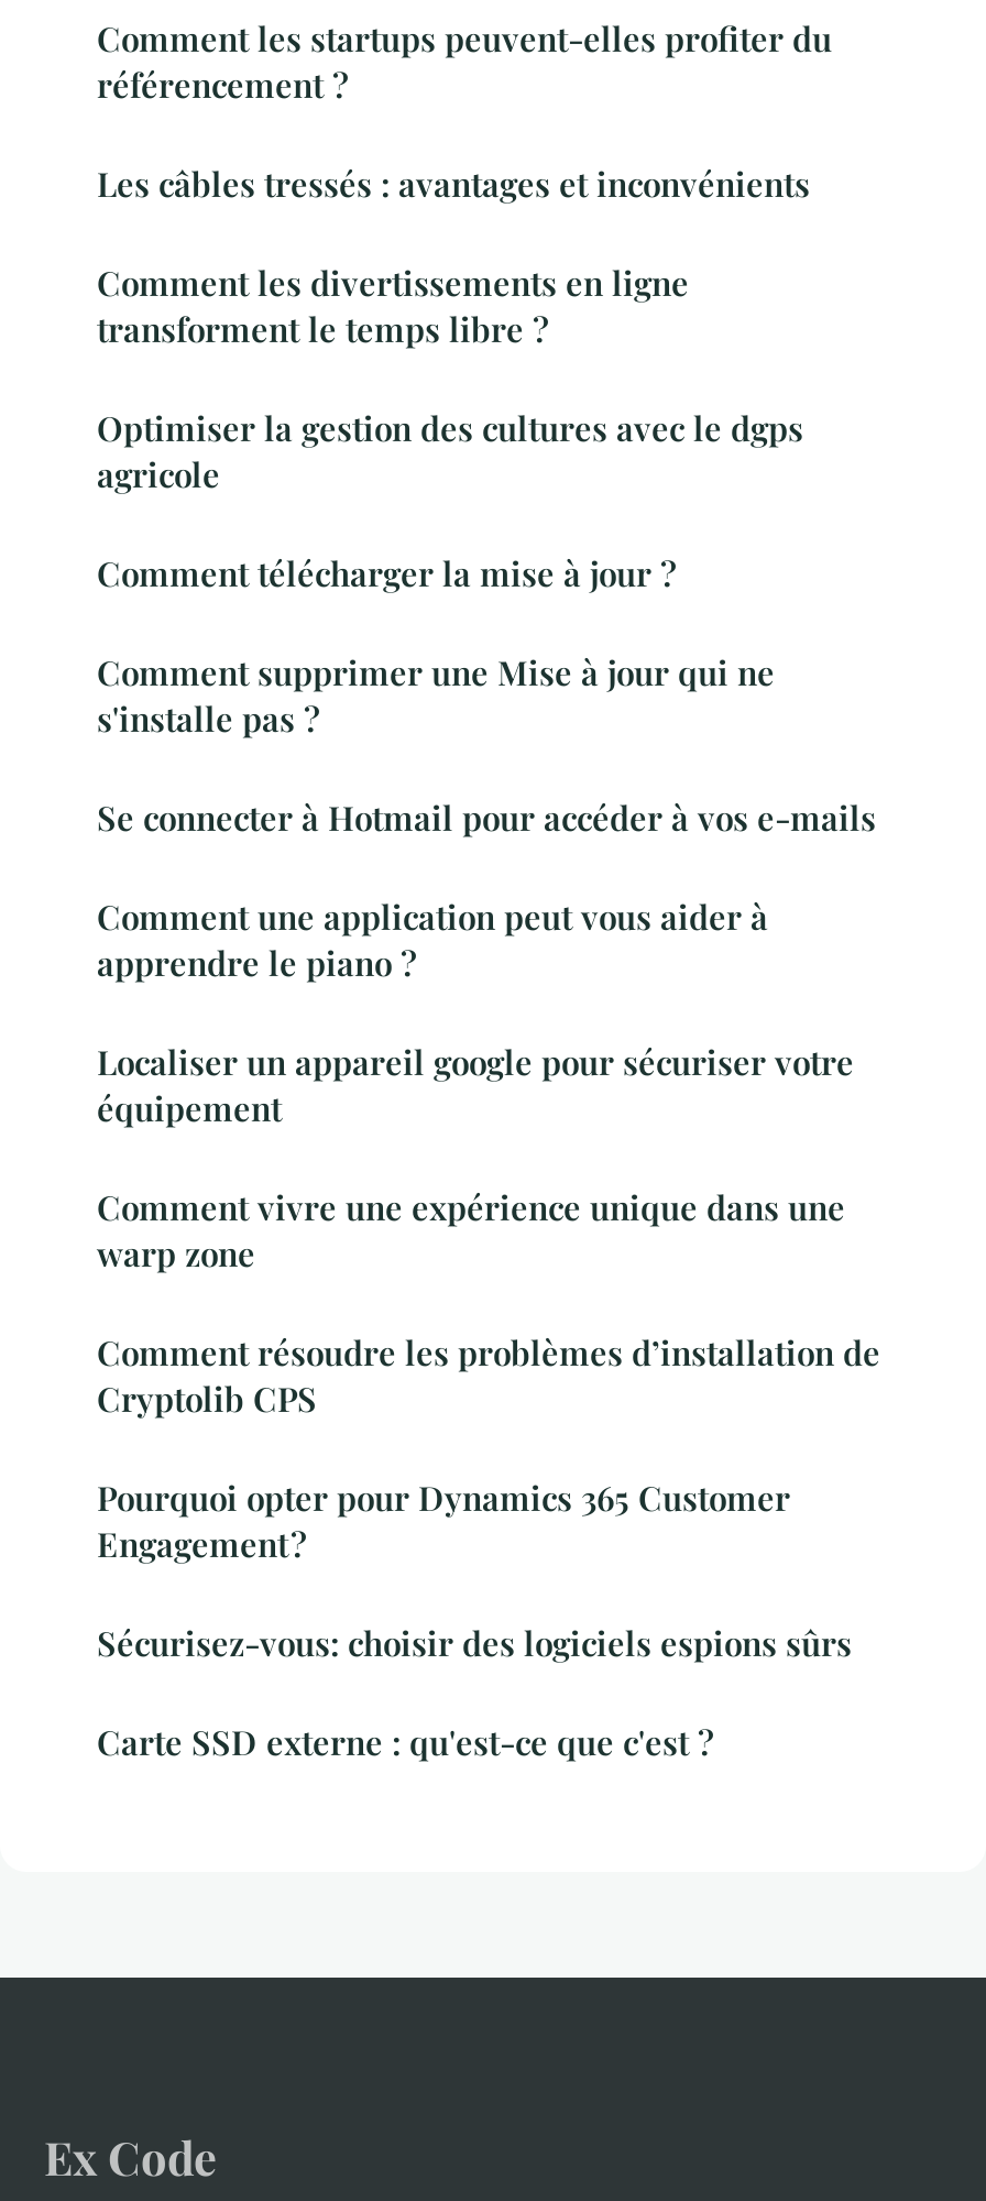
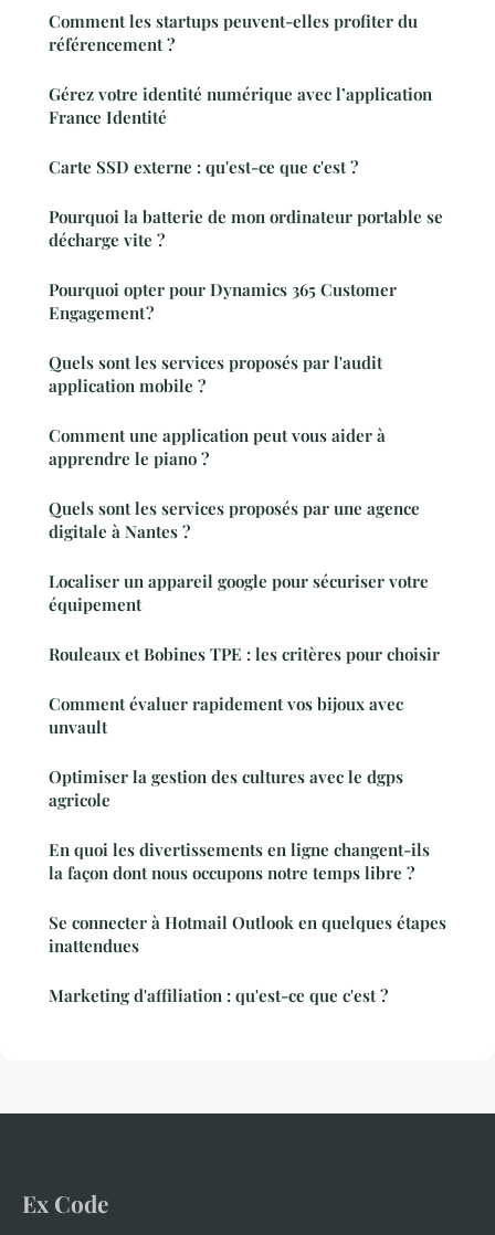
- Les câbles tressés : avantages et inconvénients
- Comment les divertissements en ligne
- transforment le temps libre ?
- Comment télécharger la mise à jour ?
- Comment supprimer une Mise à jour qui ne
- s'installe pas ?
- Se connecter à Hotmail pour accéder à vos e-mails
- Comment vivre une expérience unique dans une
- warp zone
- Comment résoudre les problèmes d’installation de
- Cryptolib CPS
+ Gérez votre identité numérique avec l’application
+ France Identité
+ Pourquoi la batterie de mon ordinateur portable se
+ décharge vite ?

moved down: Optimiser la gestion des cultures avec le dgps | agricole

moved down: Comment une application peut vous aider à | apprendre le piano ?

moved down: Localiser un appareil google pour sécuriser votre | équipement

moved up: Pourquoi opter pour Dynamics 365 Customer | Engagement ?

- Sécurisez-vous: choisir des logiciels espions sûrs
+ Quels sont les services proposés par l'audit
+ application mobile ?
+ Quels sont les services proposés par une agence
+ digitale à Nantes ?
+ Rouleaux et Bobines TPE : les critères pour choisir
+ Comment évaluer rapidement vos bijoux avec
+ unvault
+ En quoi les divertissements en ligne changent-ils
+ la façon dont nous occupons notre temps libre ?
+ Se connecter à Hotmail Outlook en quelques étapes
+ inattendues
+ Marketing d'affiliation : qu'est-ce que c'est ?

moved up: Carte SSD externe : qu'est-ce que c'est ?
